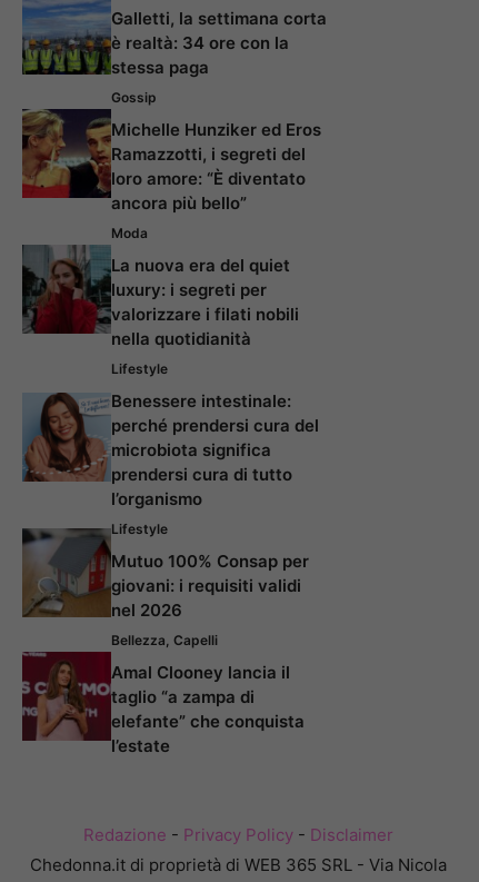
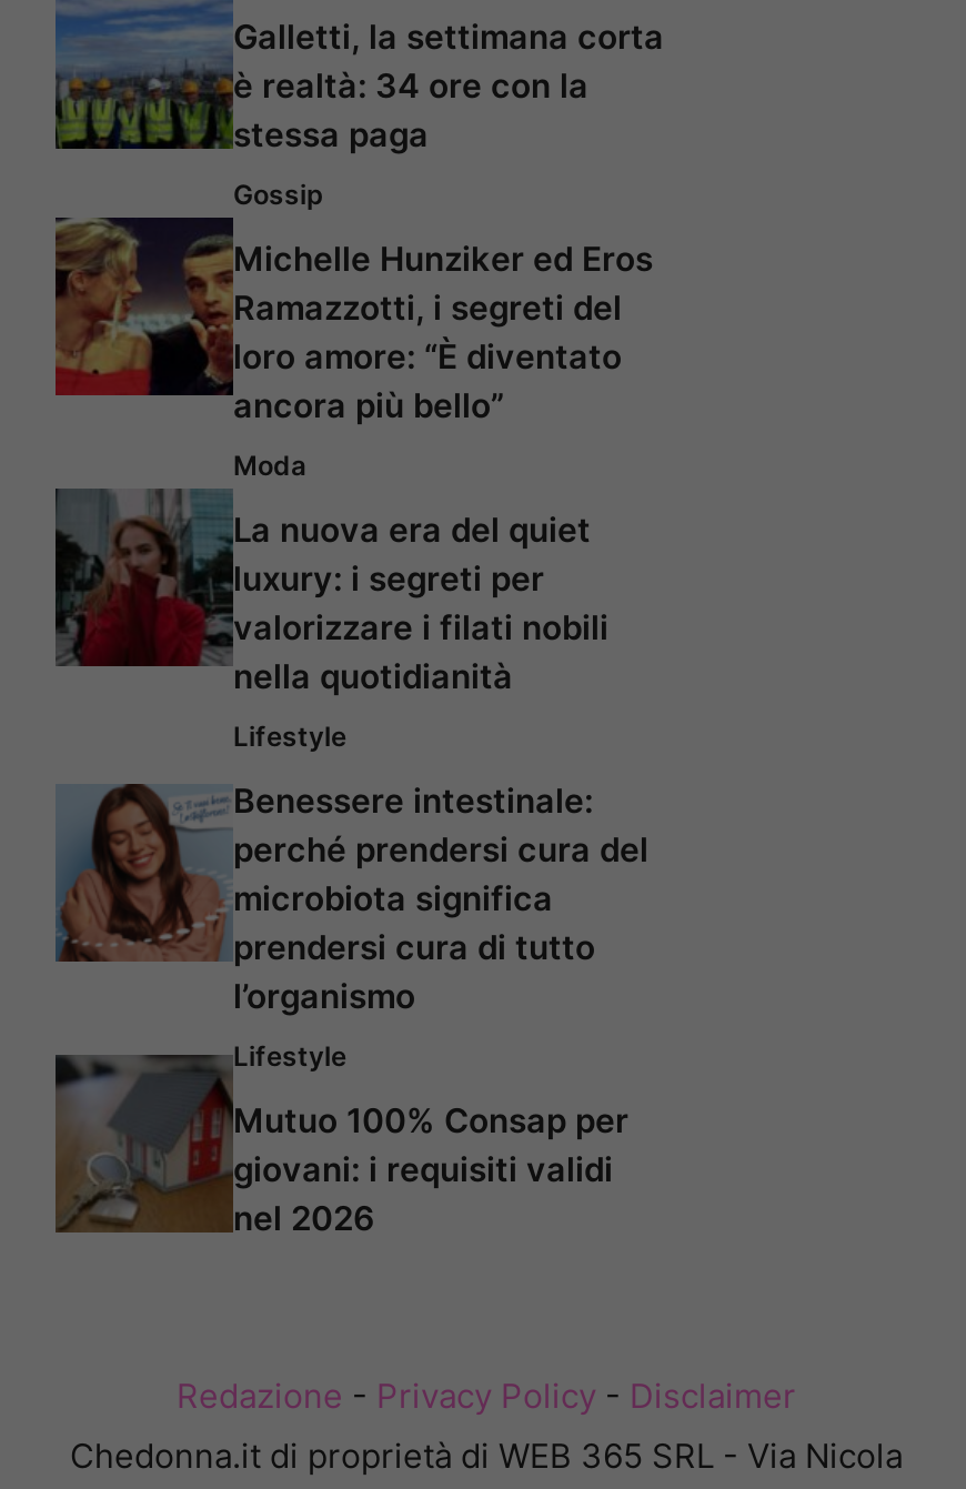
- [image]
- Bellezza, Capelli
- Amal Clooney lancia il
- taglio “a zampa di
- elefante” che conquista
- l’estate
